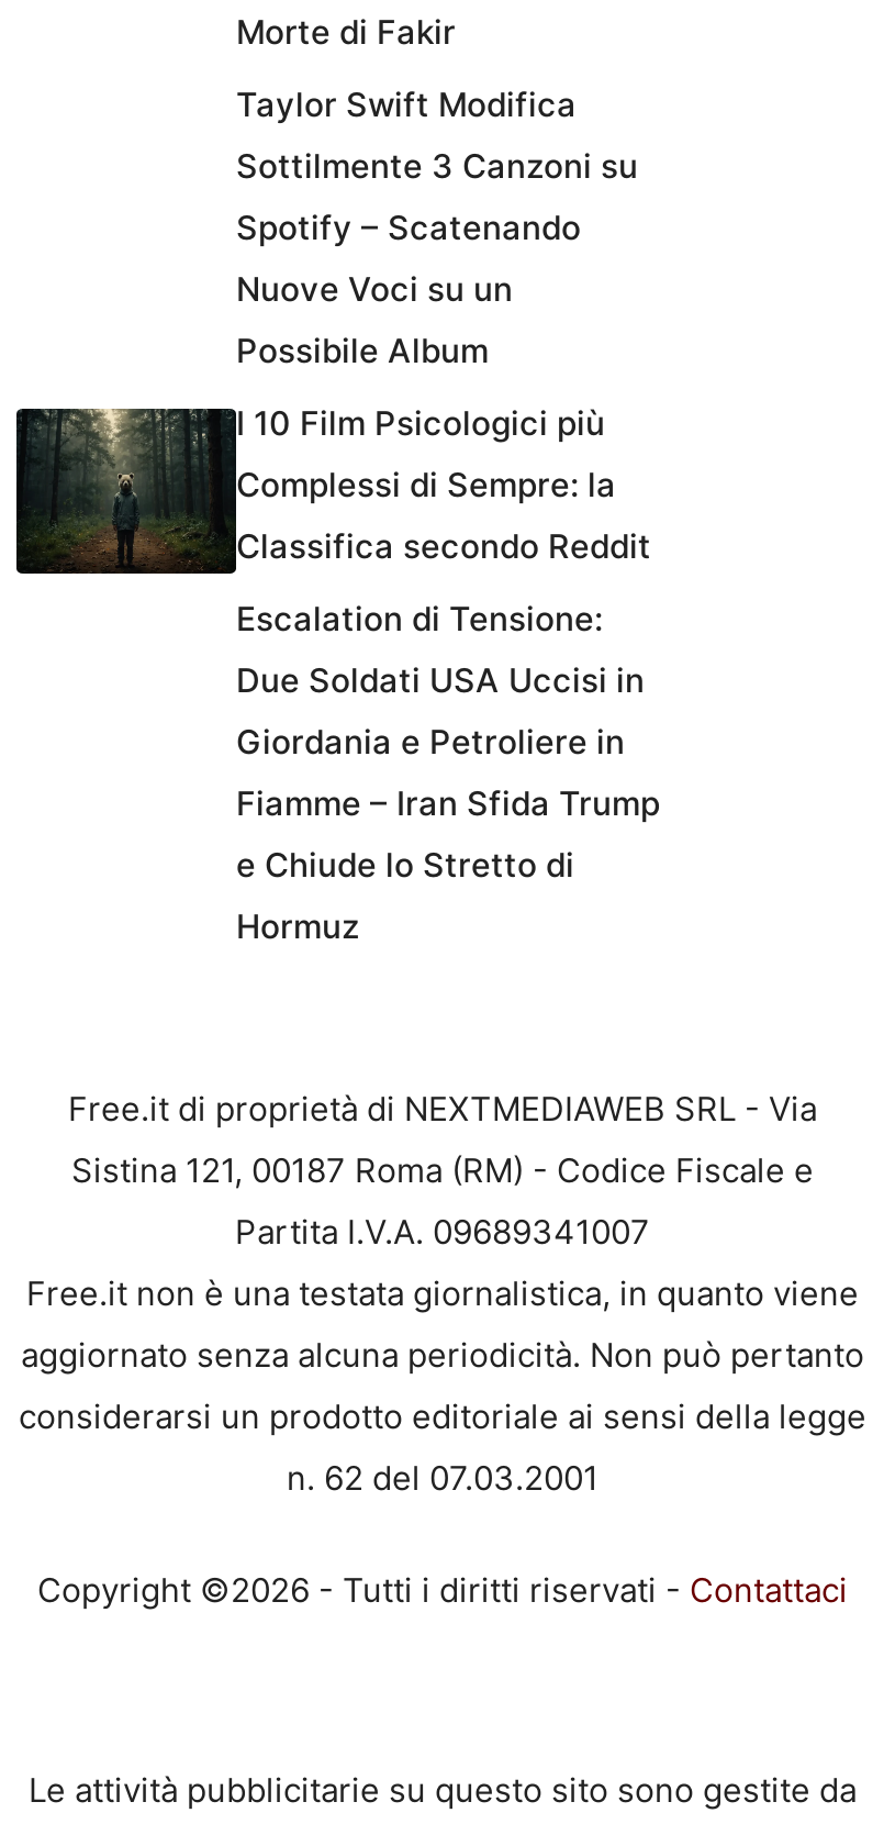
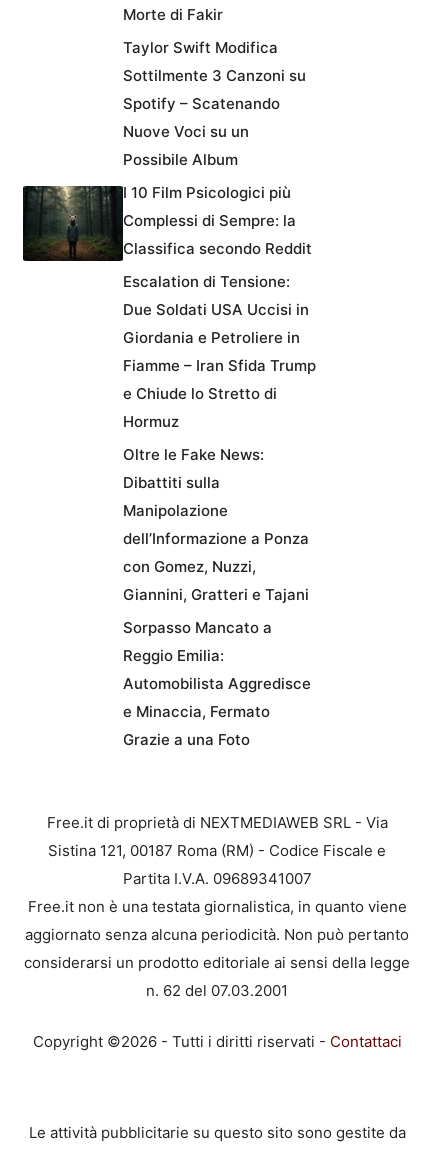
+ Oltre le Fake News:
+ Dibattiti sulla
+ Manipolazione
+ dell’Informazione a Ponza
+ con Gomez, Nuzzi,
+ Giannini, Gratteri e Tajani
+ Sorpasso Mancato a
+ Reggio Emilia:
+ Automobilista Aggredisce
+ e Minaccia, Fermato
+ Grazie a una Foto
